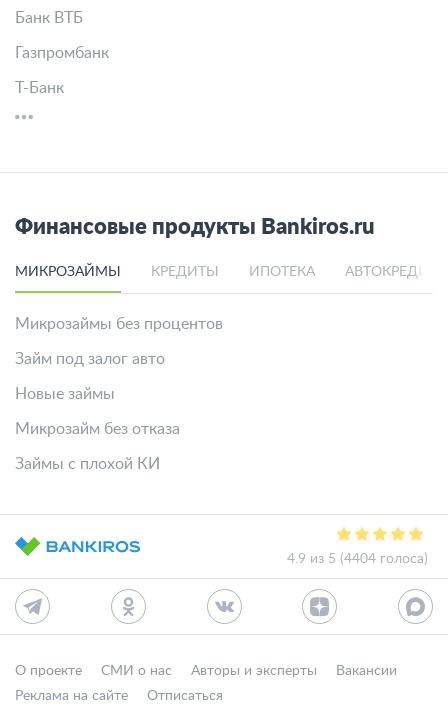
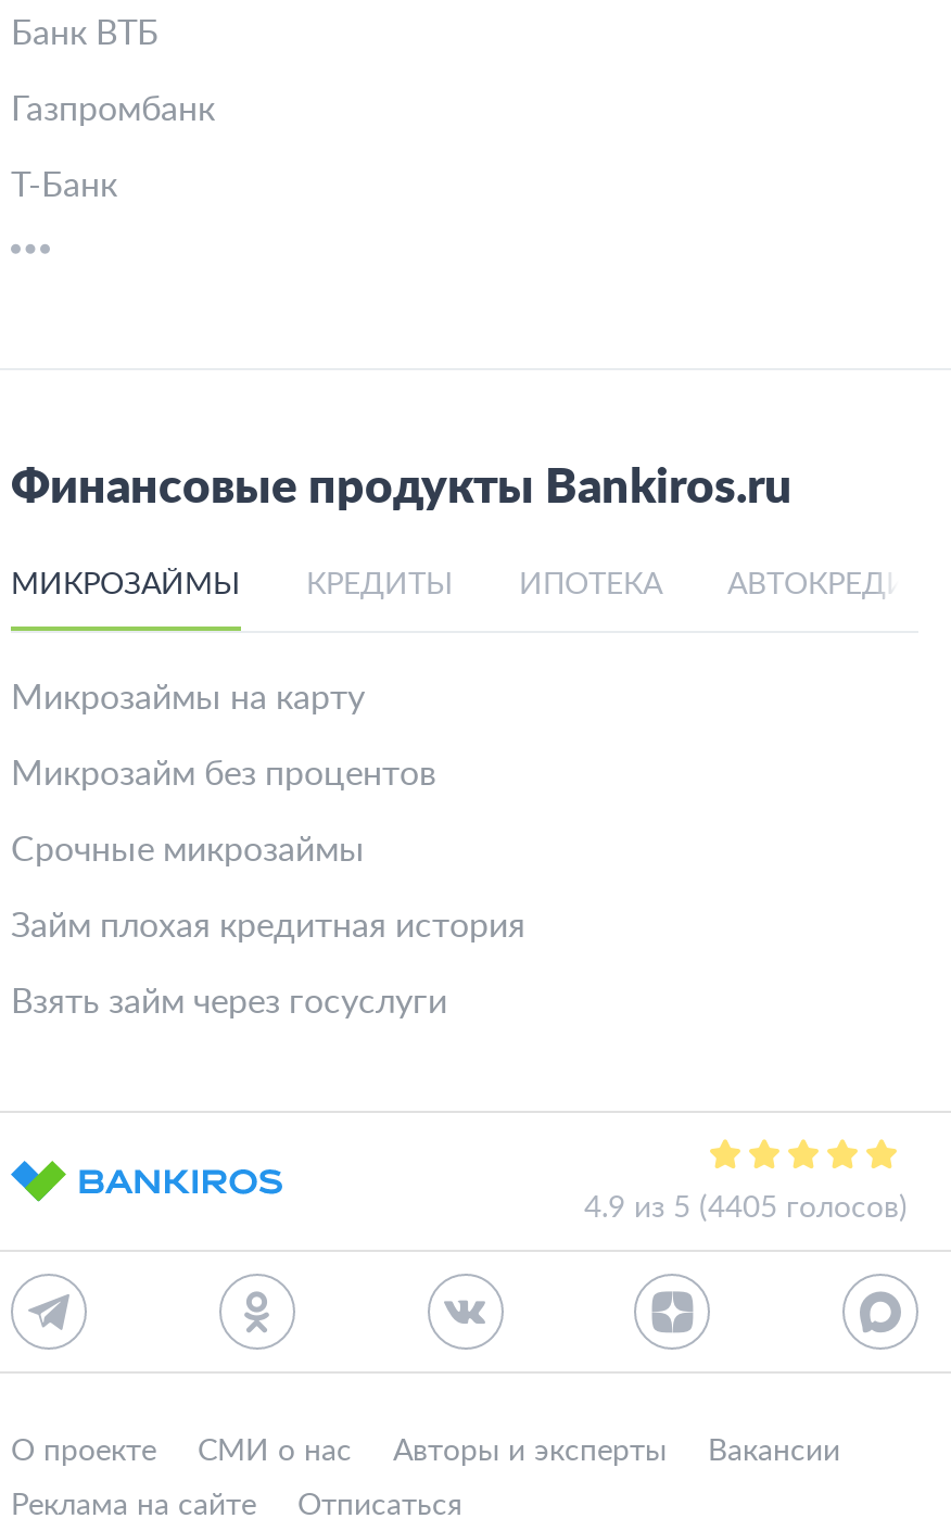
- Микрозаймы без процентов
+ Микрозаймы на карту

- Займ под залог авто
+ Микрозайм без процентов

- Новые займы
+ Срочные микрозаймы

- Микрозайм без отказа
+ Займ плохая кредитная история

- Займы с плохой КИ
+ Взять займ через госуслуги

- 4.9 из 5 (4404 голоса)
+ 4.9 из 5 (4405 голосов)
